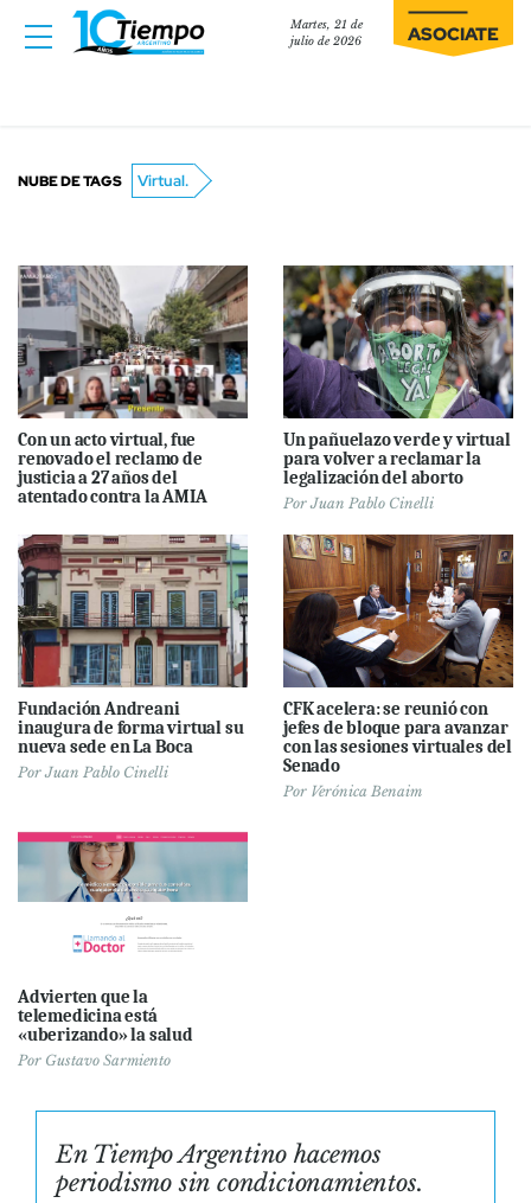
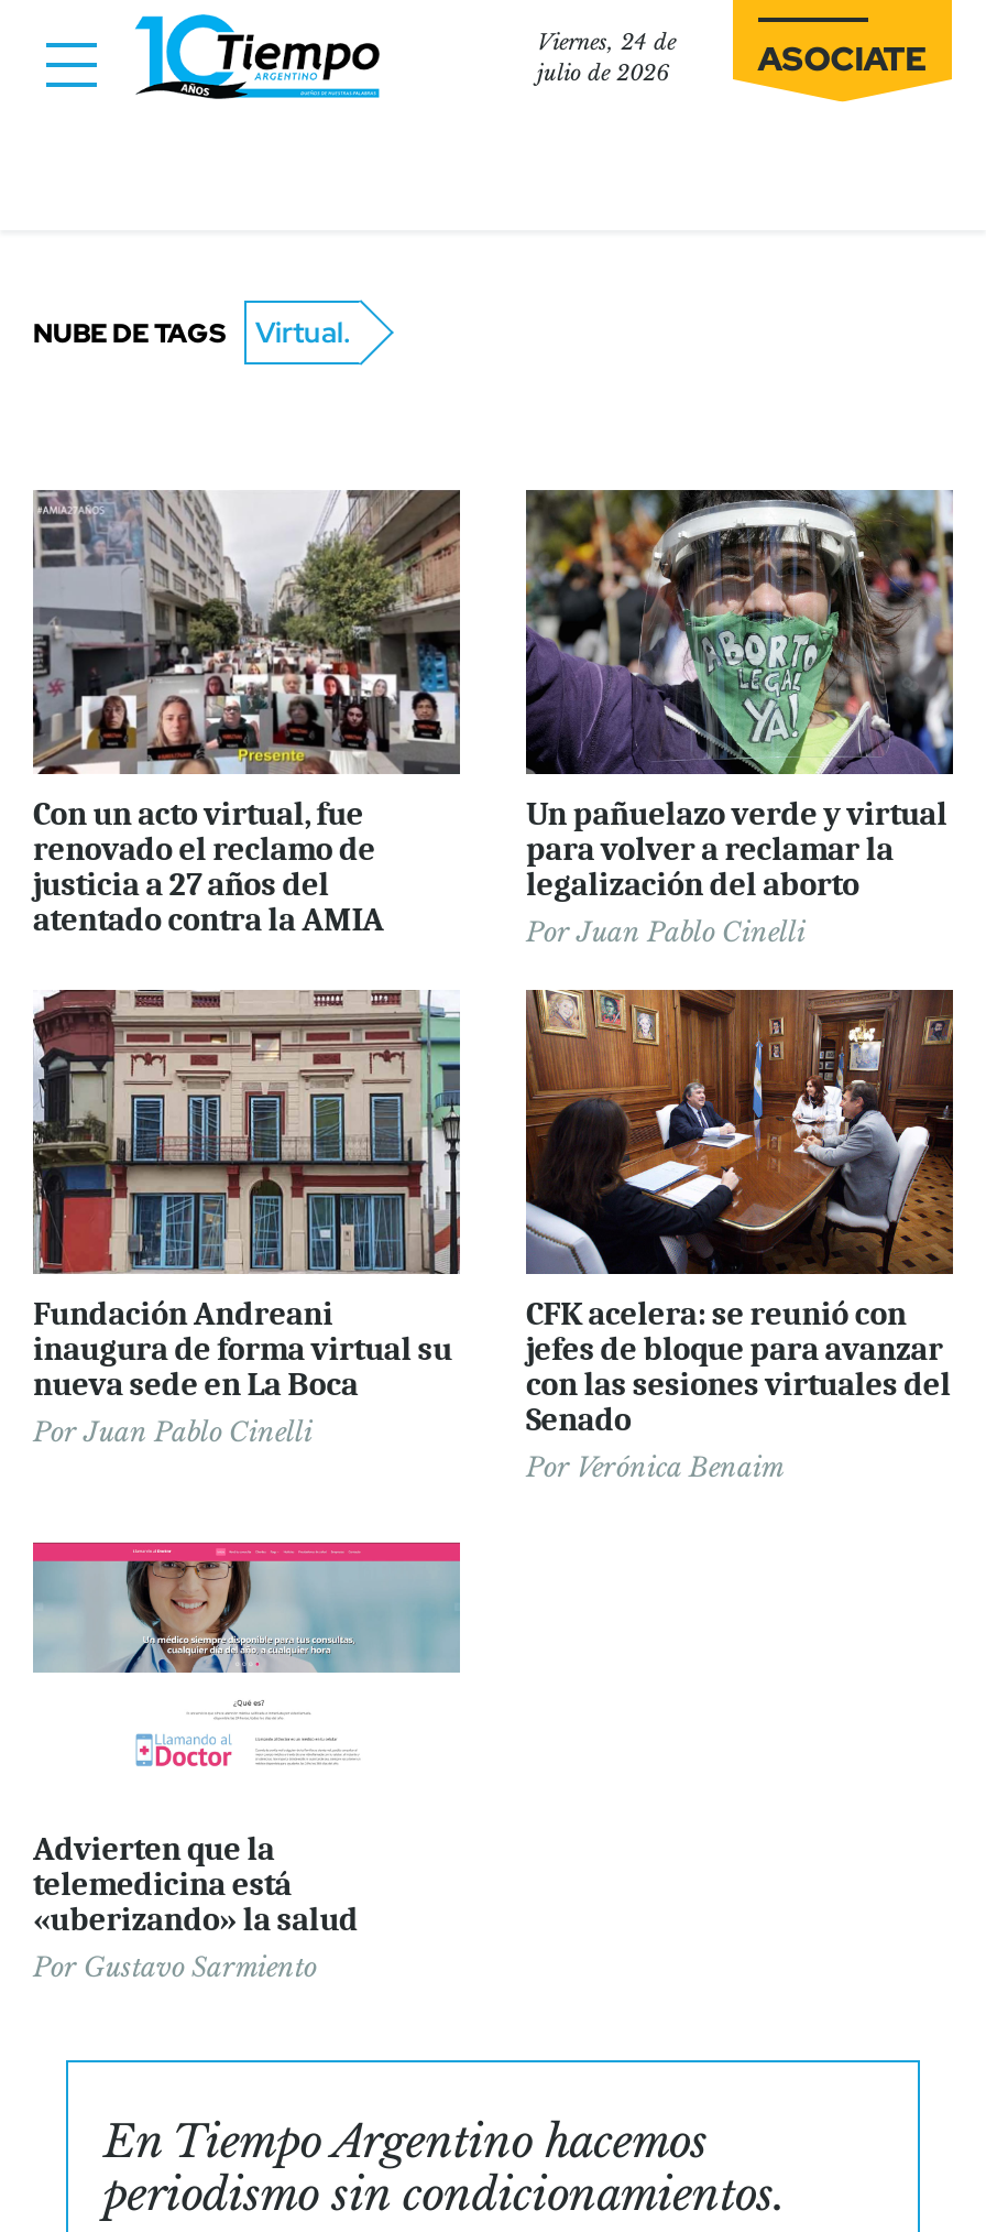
- Martes, 21 de
+ Viernes, 24 de
